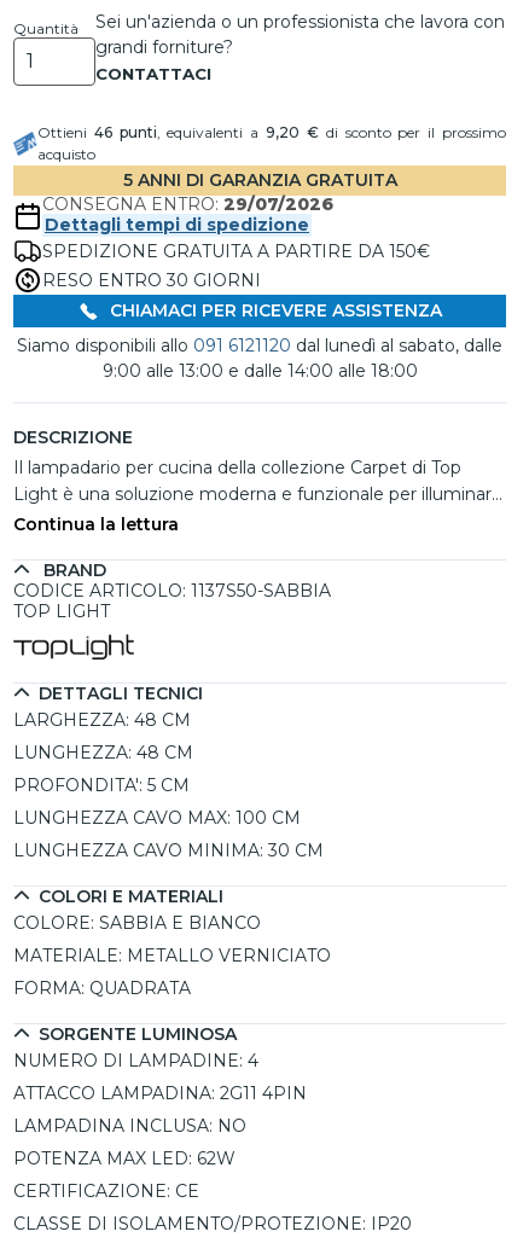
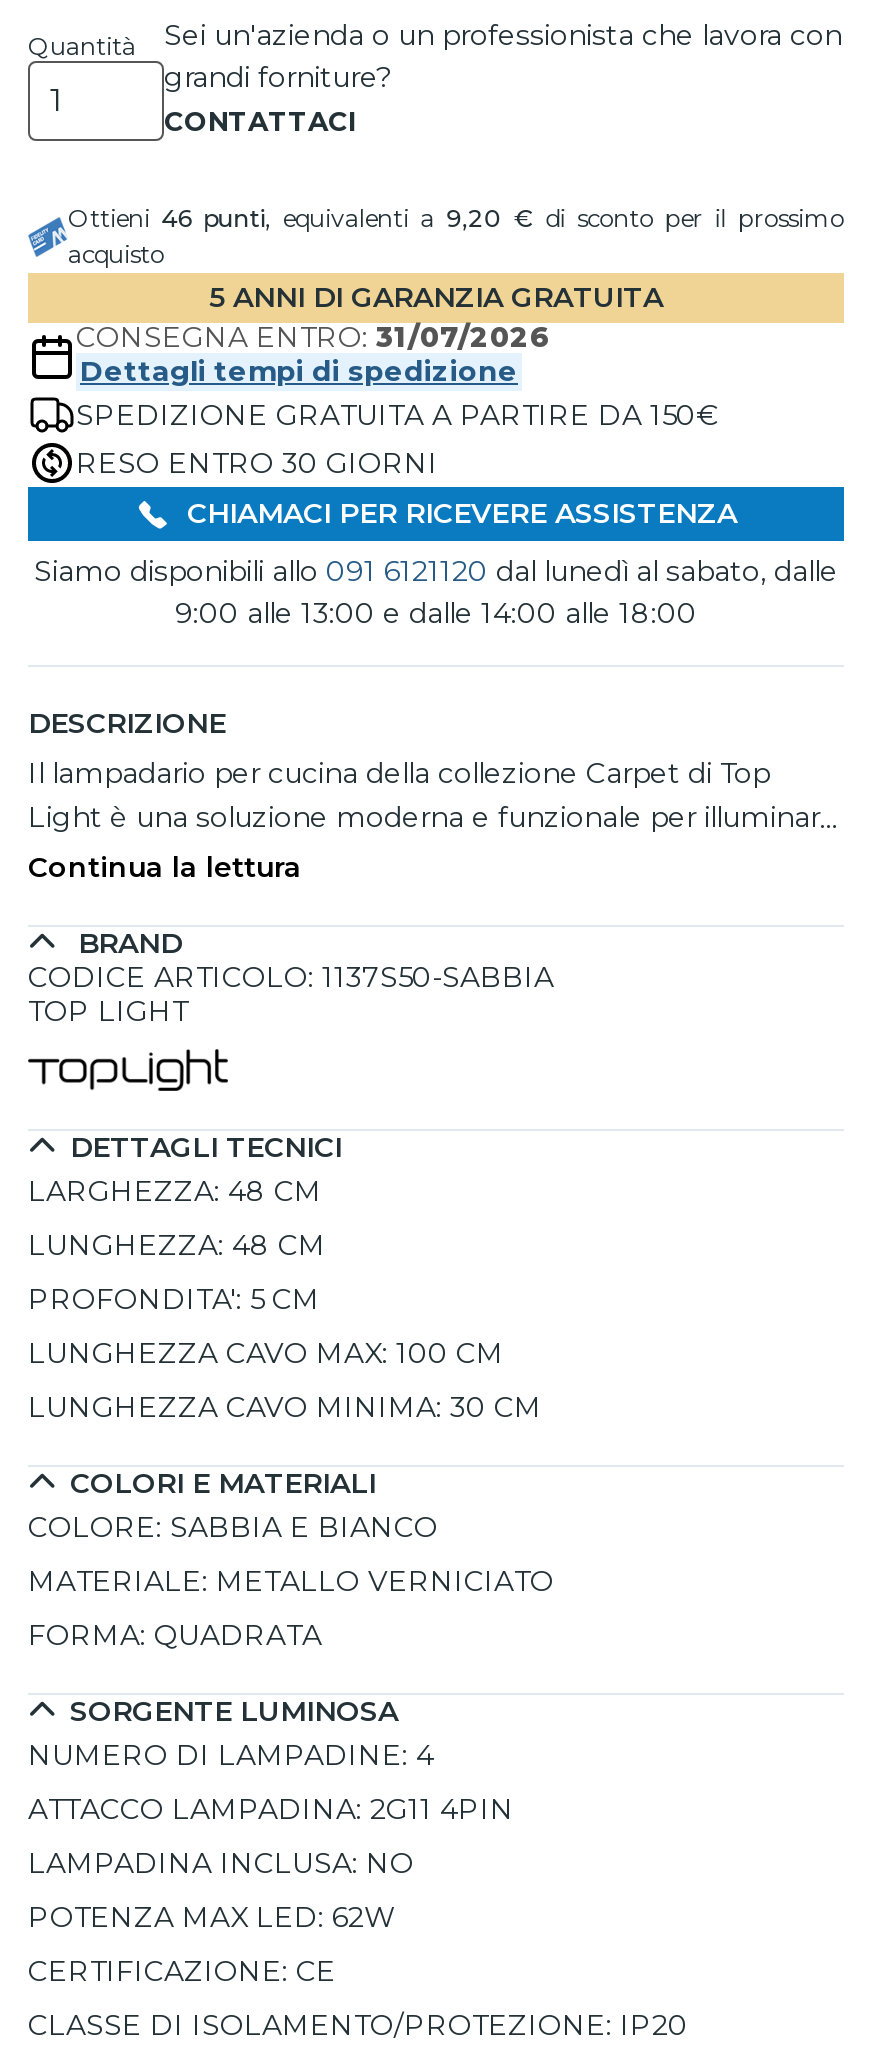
- CONSEGNA ENTRO: 29/07/2026
+ CONSEGNA ENTRO: 31/07/2026
